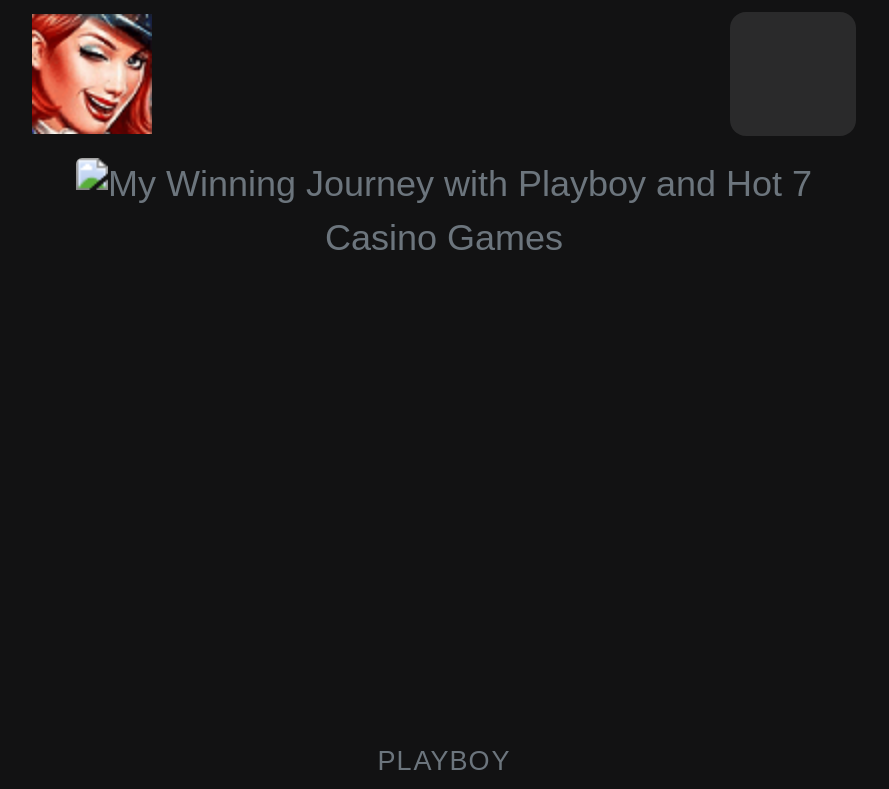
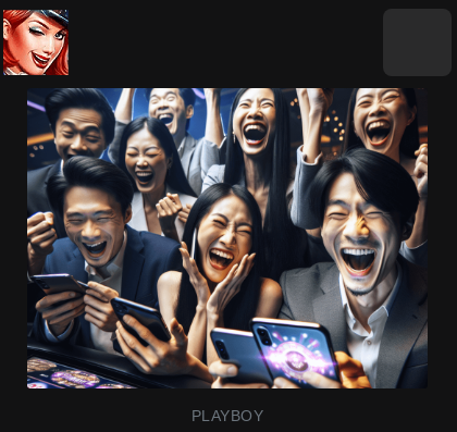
+ [image]
